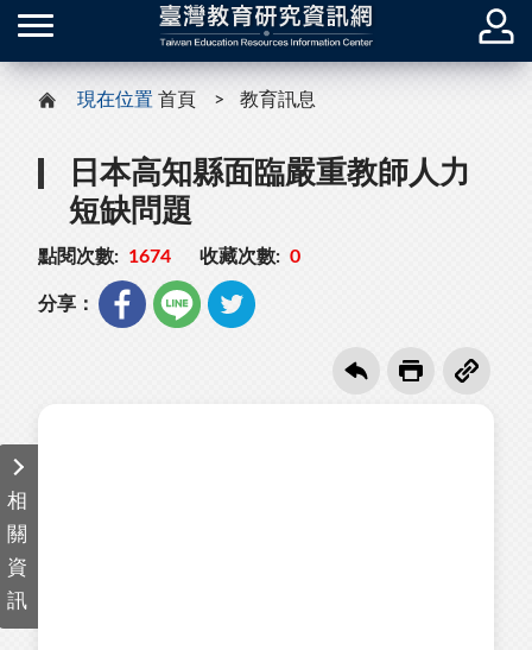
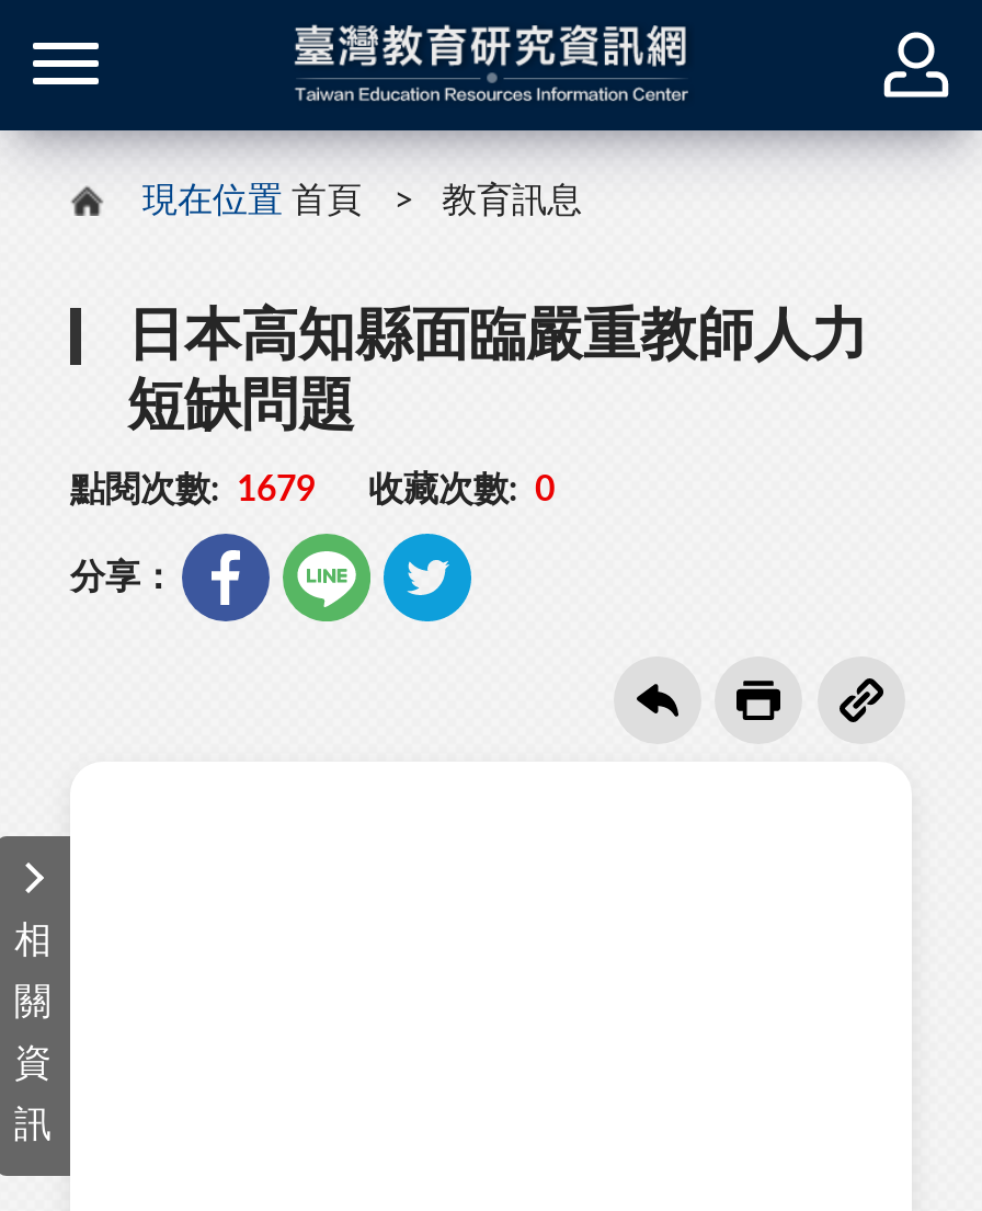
- 點閱次數: 1674 收藏次數: 0
+ 點閱次數: 1679 收藏次數: 0
